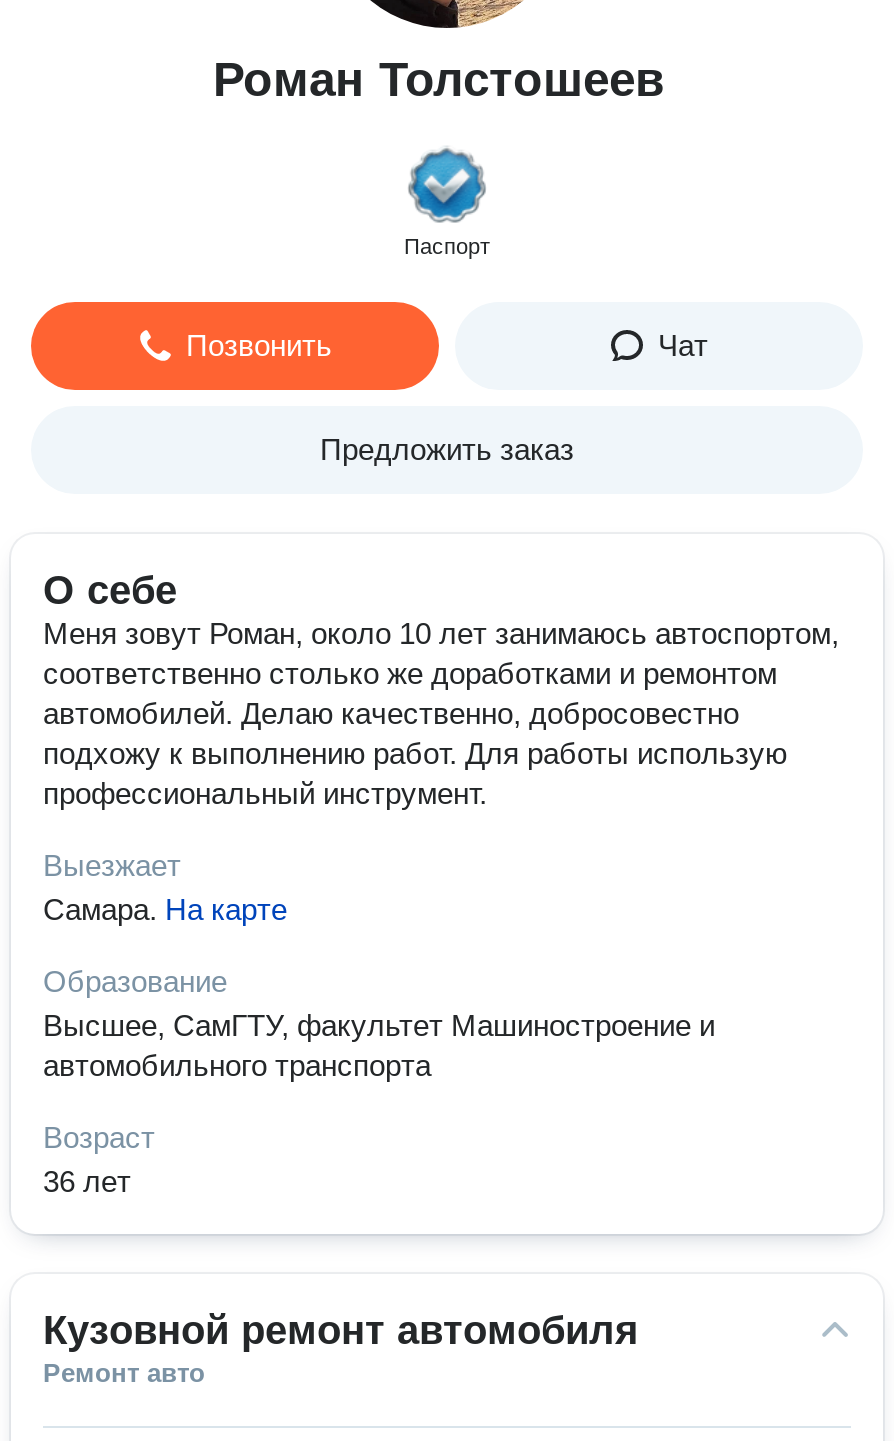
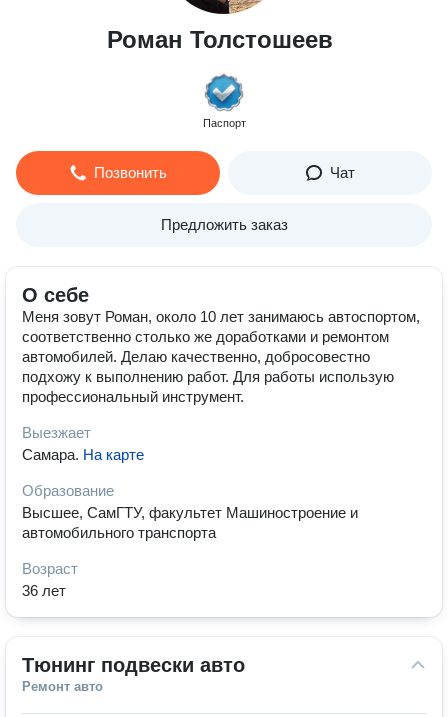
- Кузовной ремонт автомобиля
+ Тюнинг подвески авто
